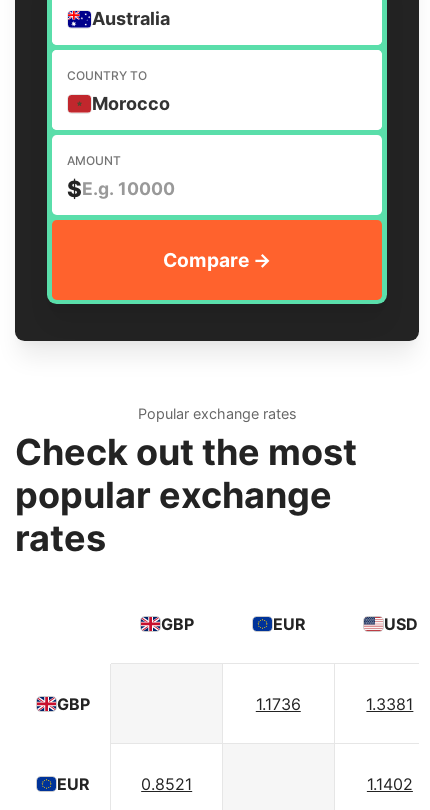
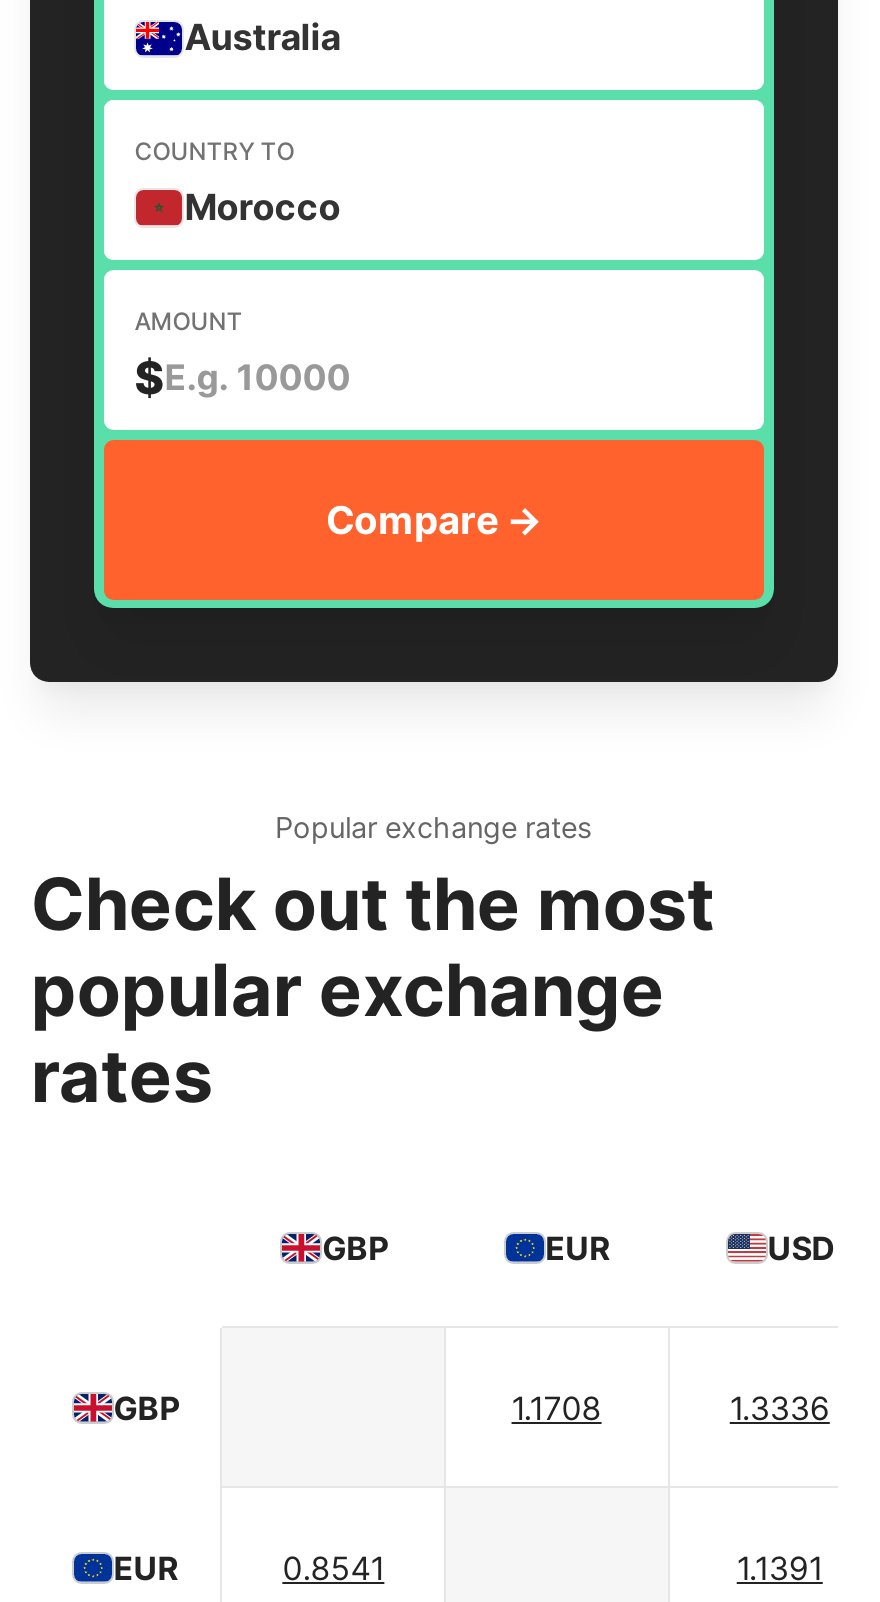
- 1.1736
+ 1.1708

- 1.3381
+ 1.3336

- 0.8521
+ 0.8541

- 1.1402
+ 1.1391
